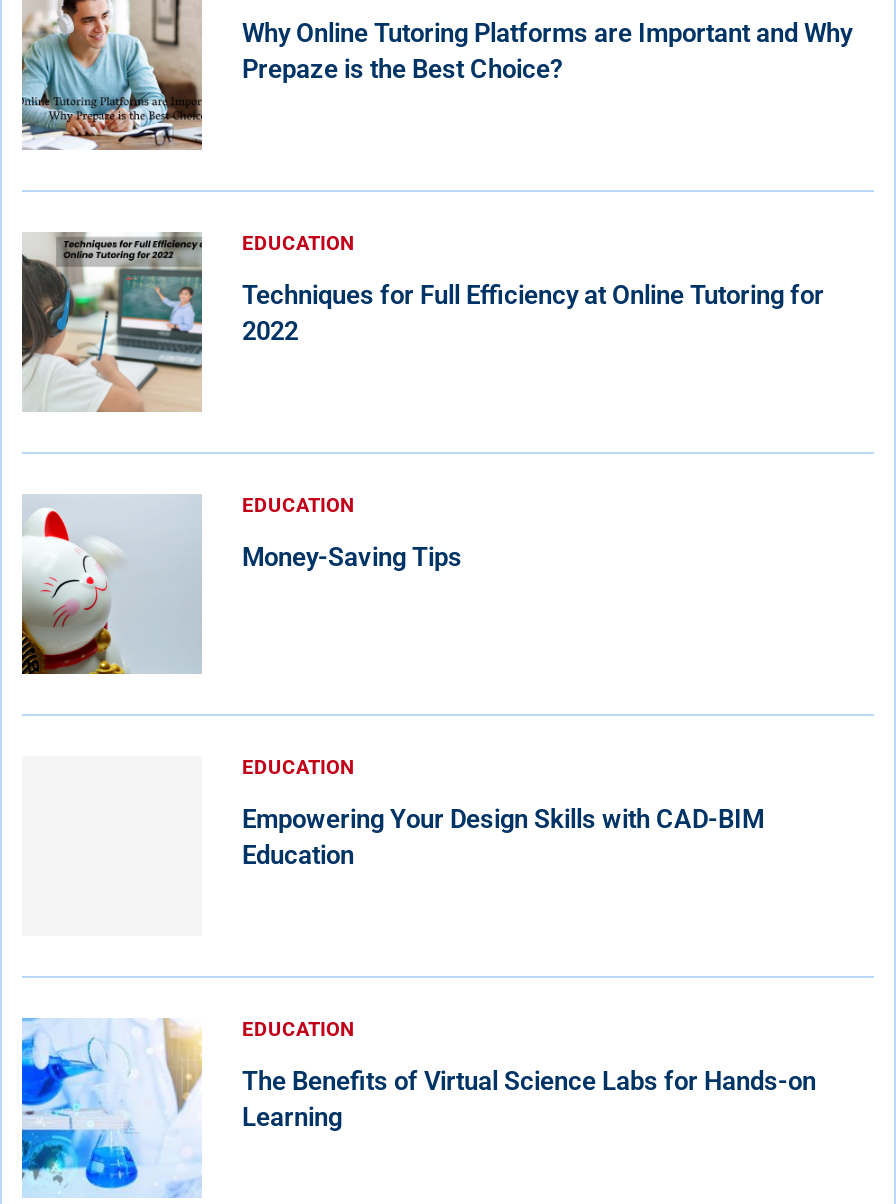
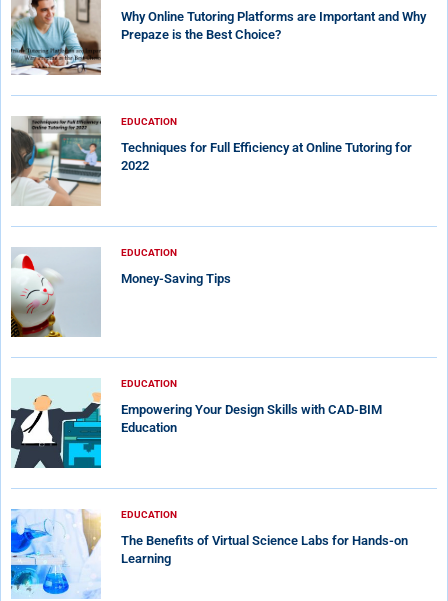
+ [image]
